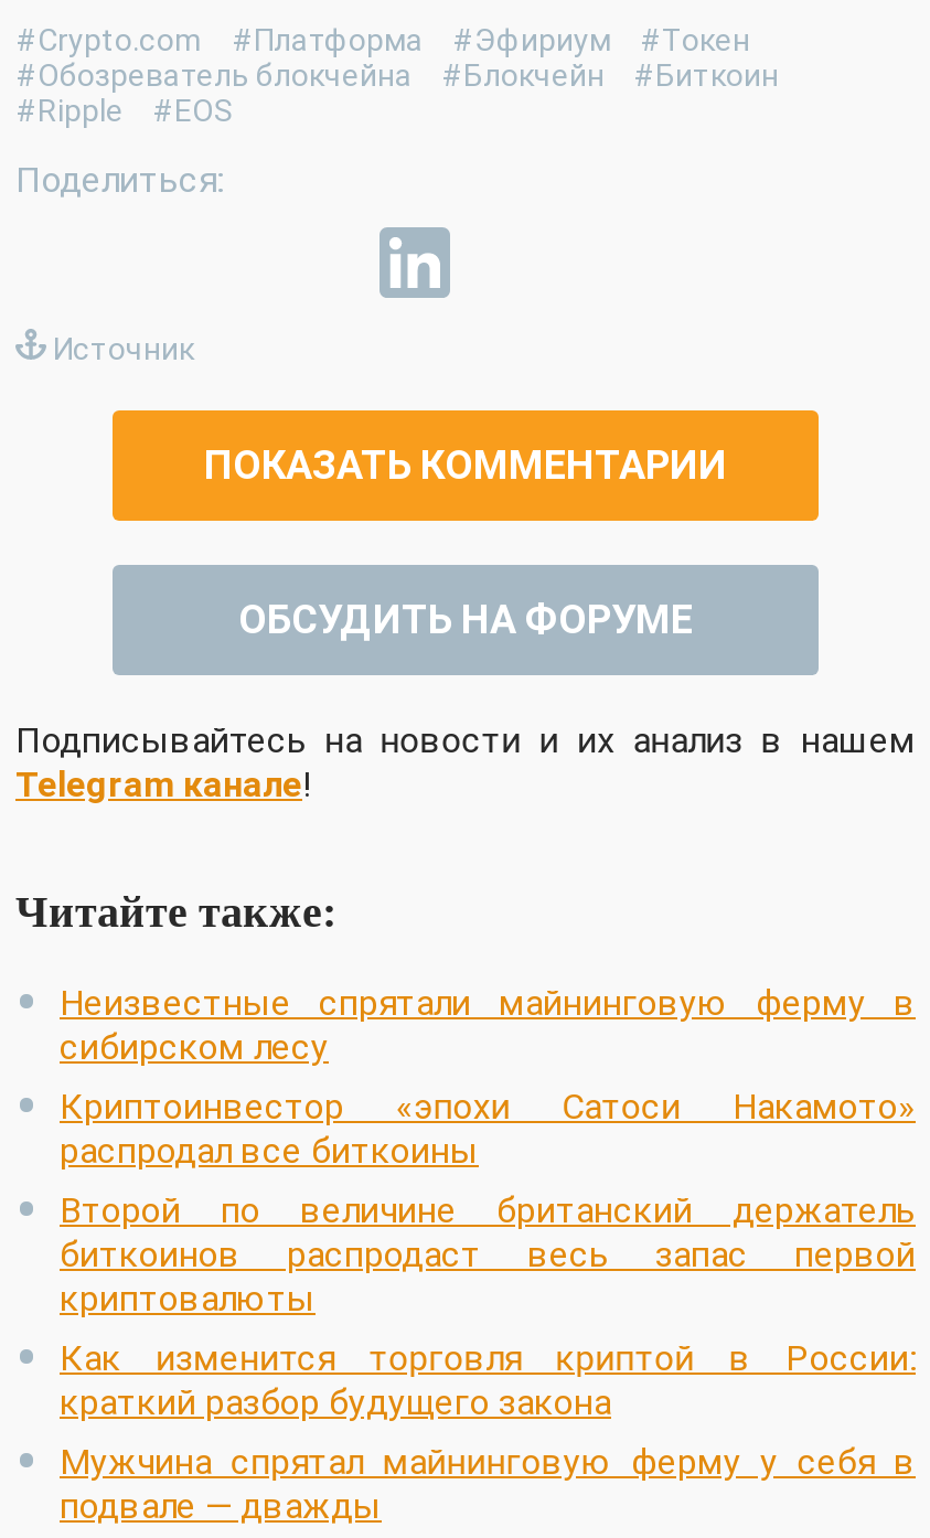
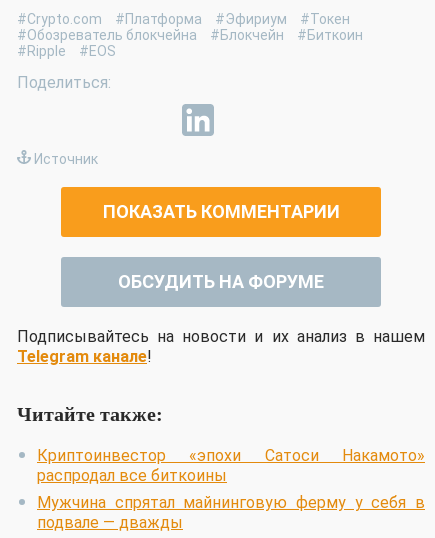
- Неизвестные спрятали майнинговую ферму в
- сибирском лесу

- Второй по величине британский держатель
- биткоинов распродаст весь запас первой
- криптовалюты
- Как изменится торговля криптой в России:
- краткий разбор будущего закона
